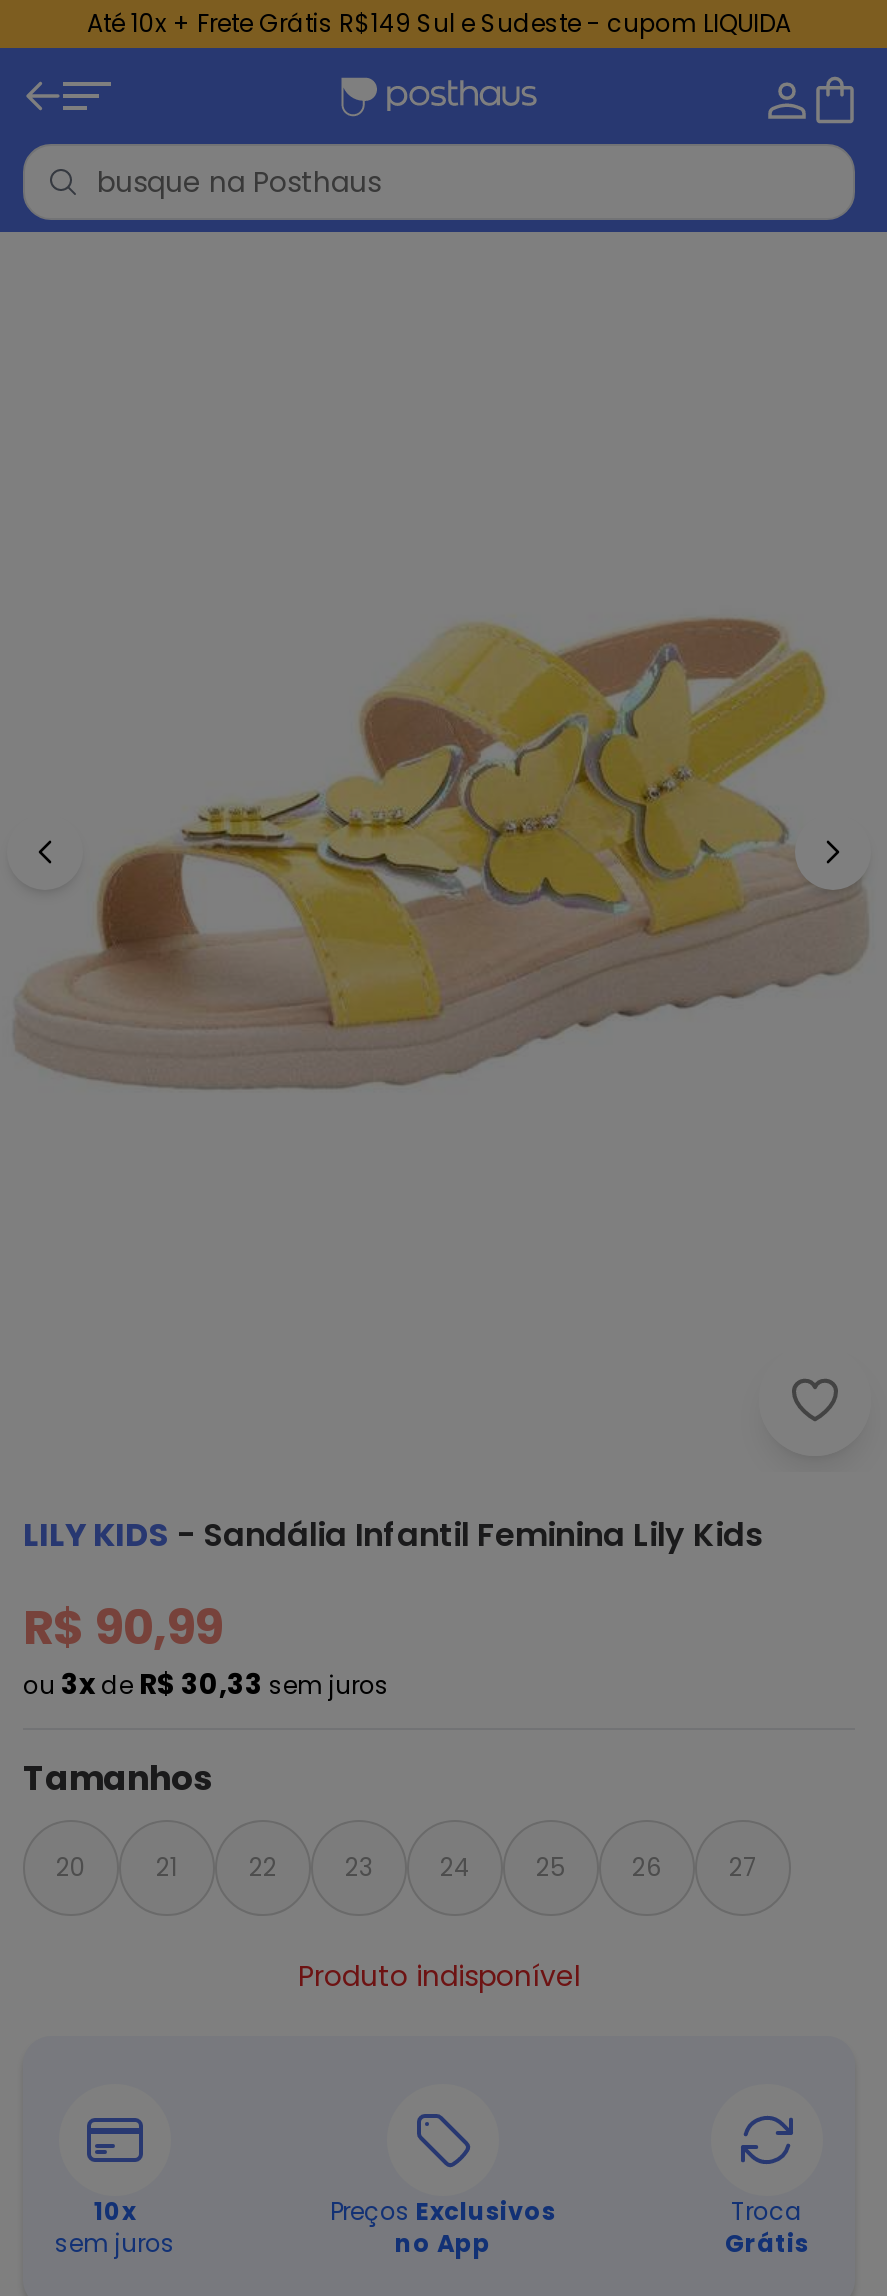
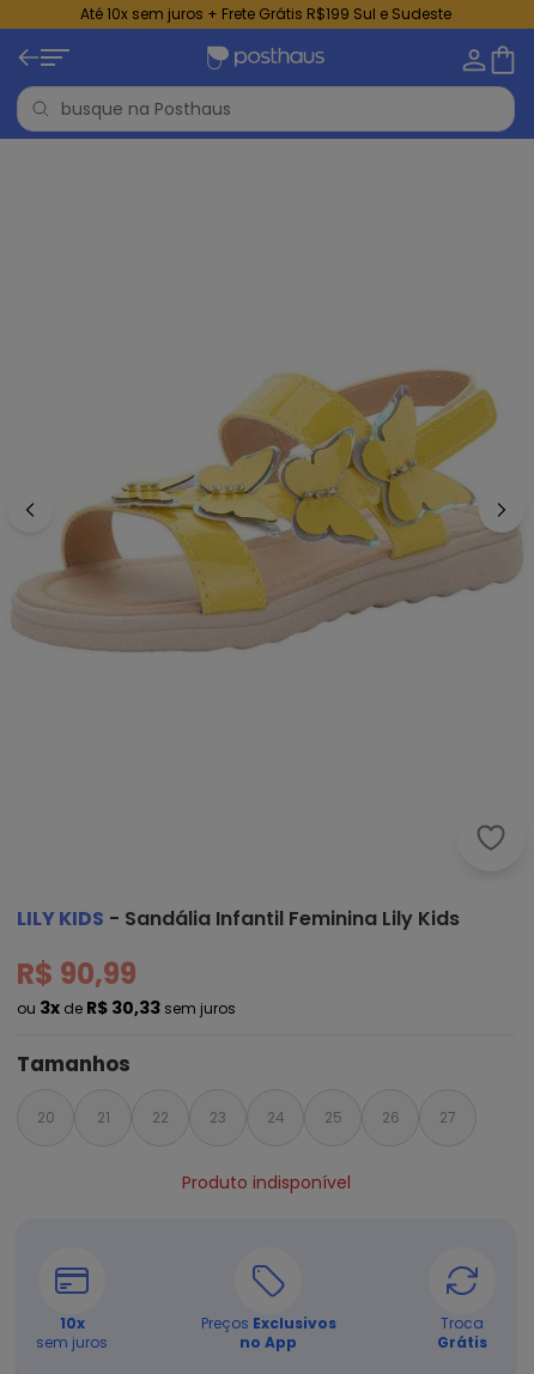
- Até 10x + Frete Grátis R$149 Sul e Sudeste - cupom LIQUIDA
+ Até 10x sem juros + Frete Grátis R$199 Sul e Sudeste
